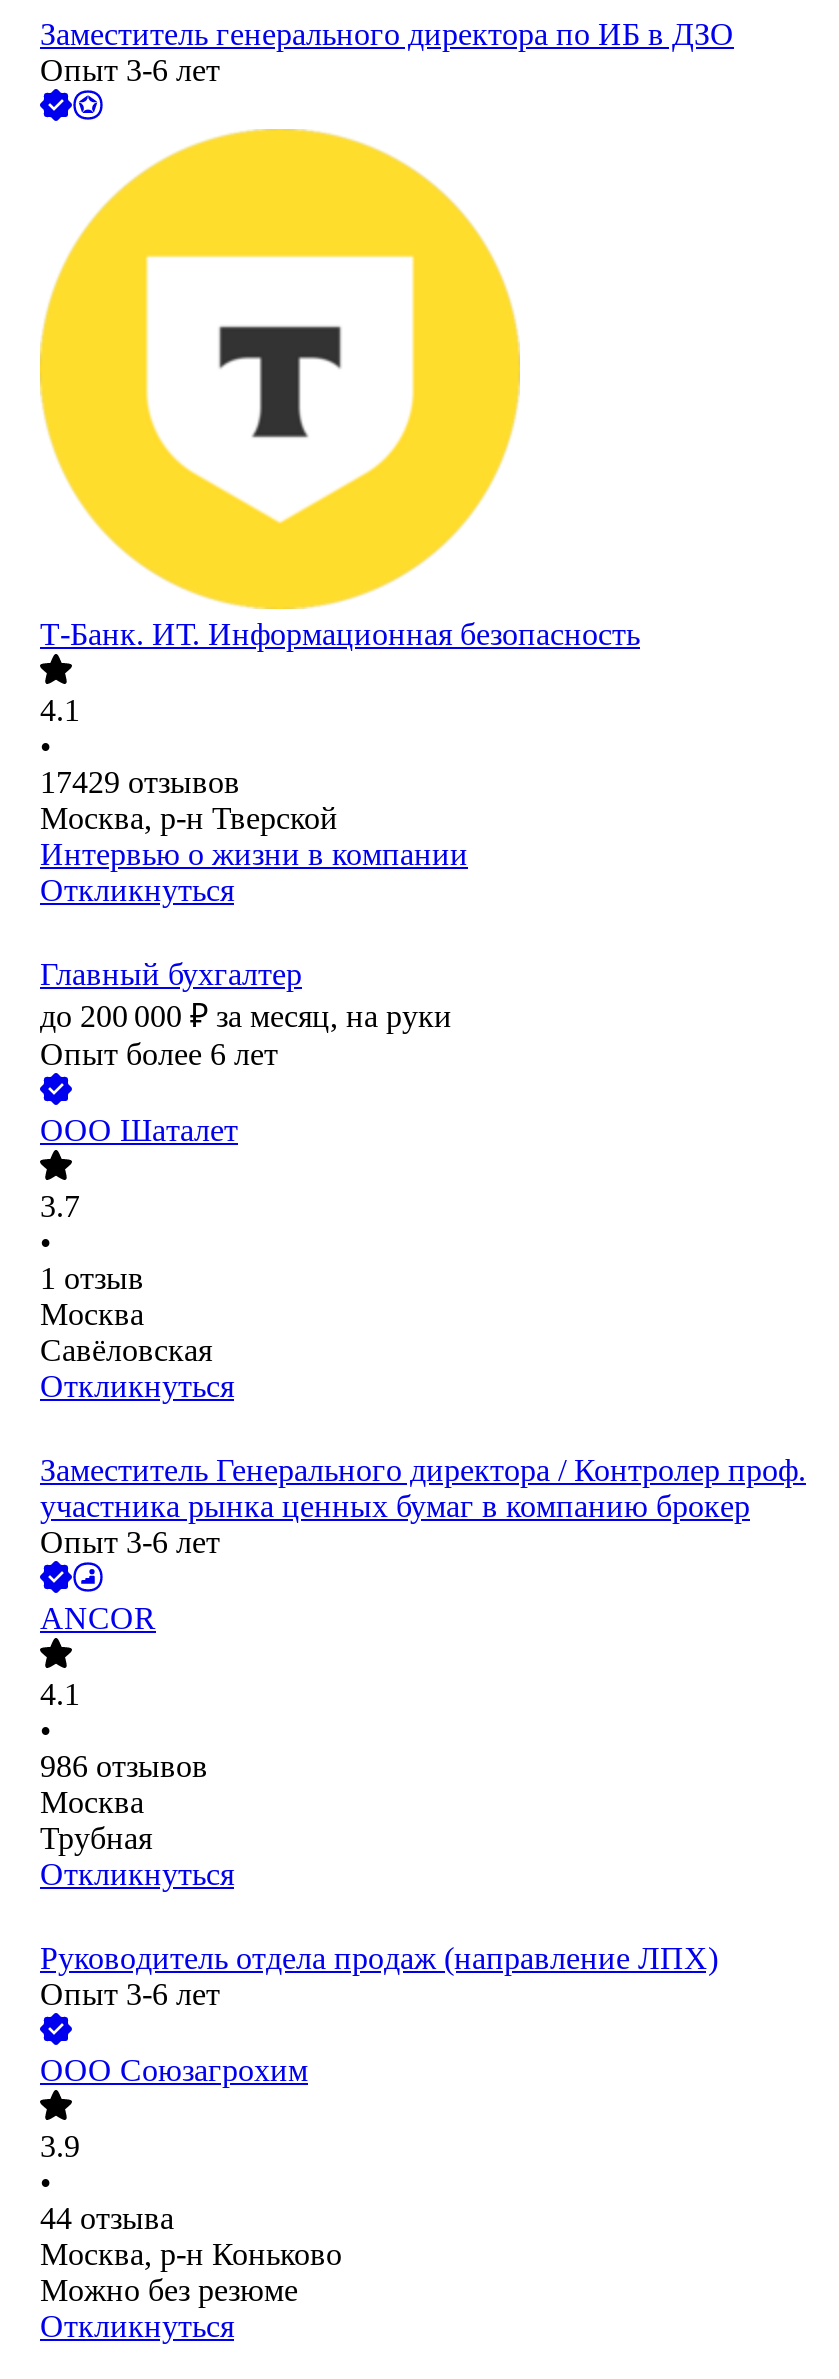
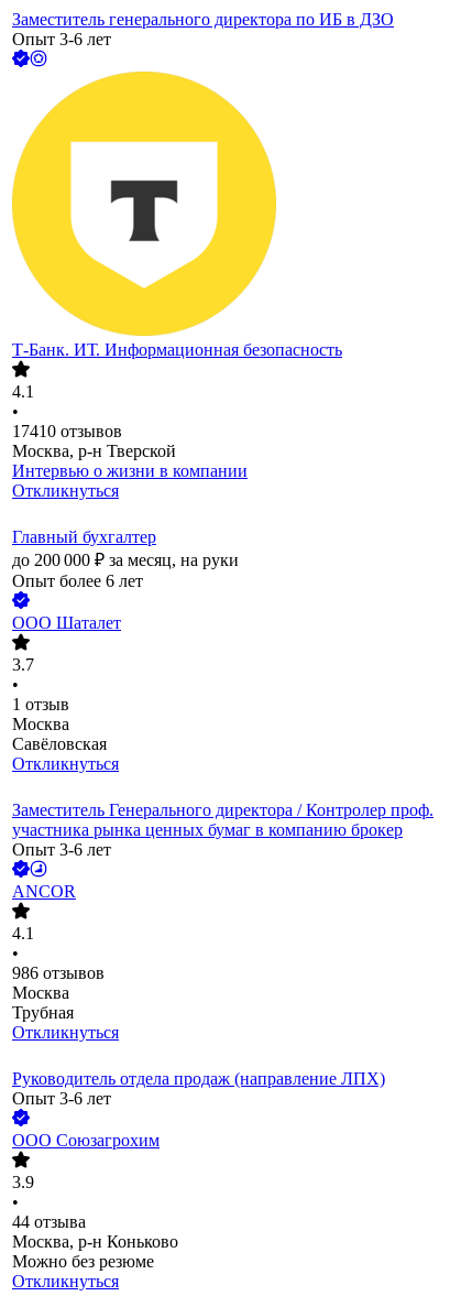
- 17429 отзывов
+ 17410 отзывов
